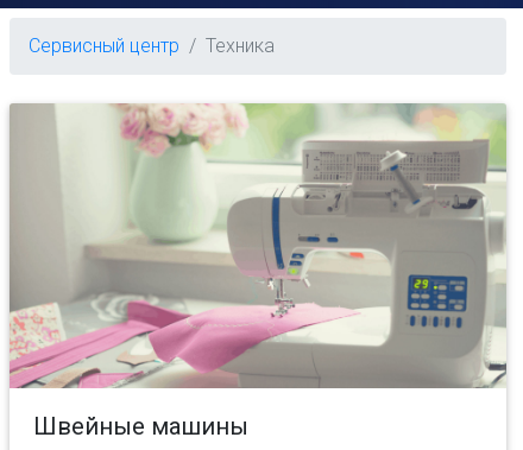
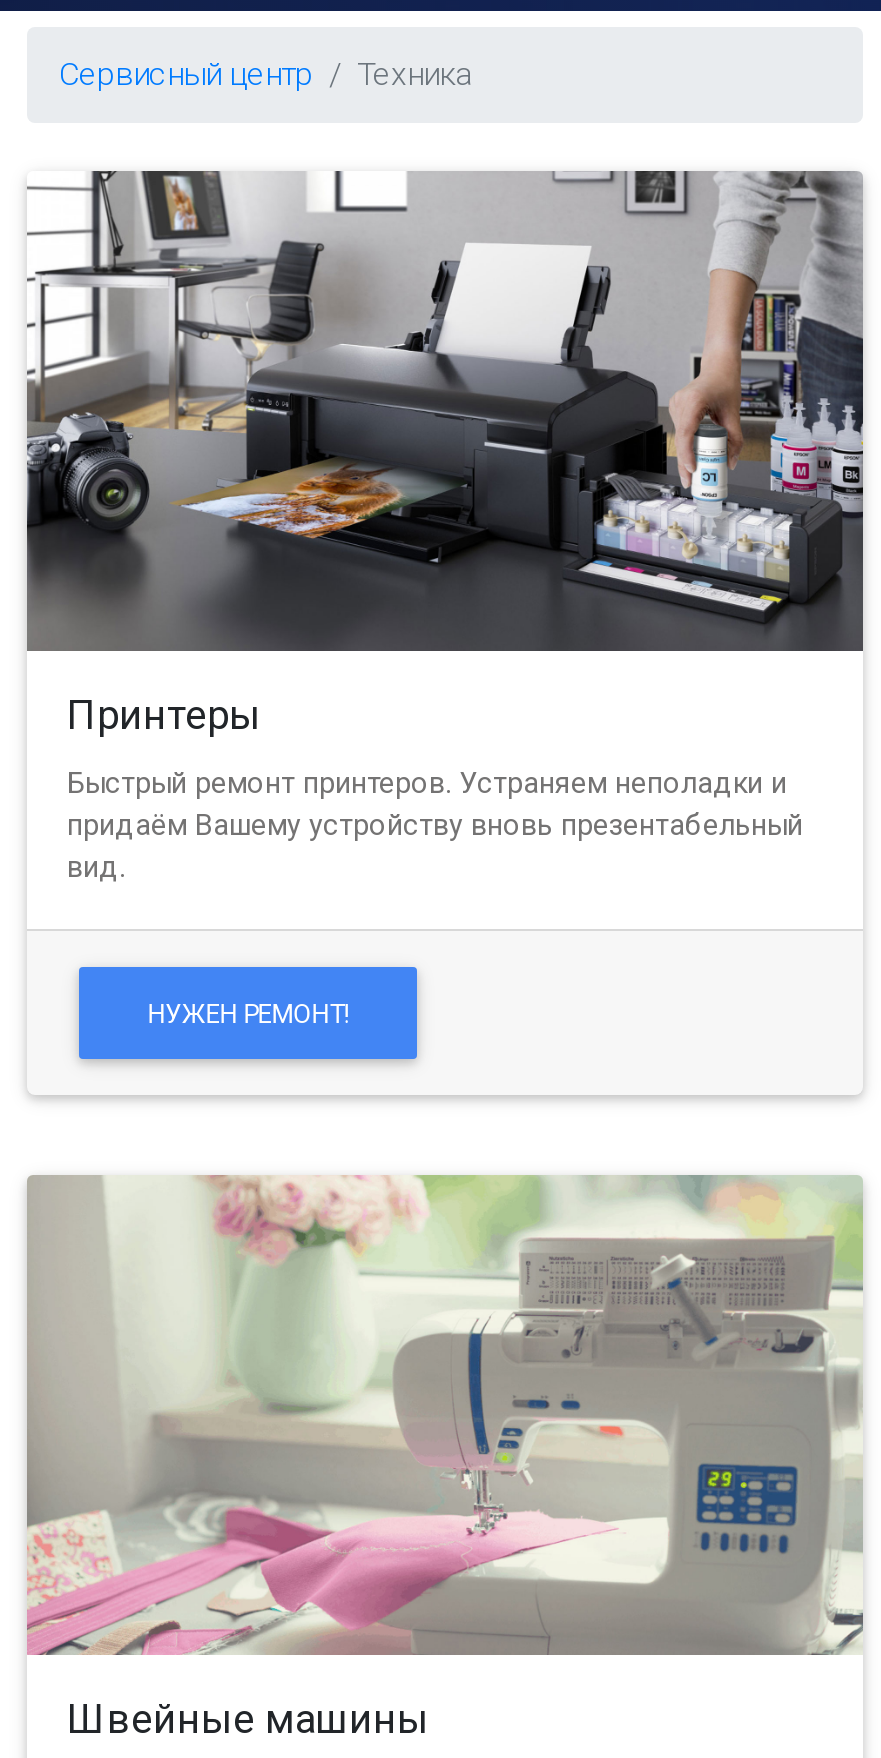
+ [image]
+ Принтеры
+ Быстрый ремонт принтеров. Устраняем неполадки и
+ придаём Вашему устройству вновь презентабельный
+ вид.

+ НУЖЕН РЕМОНТ!
